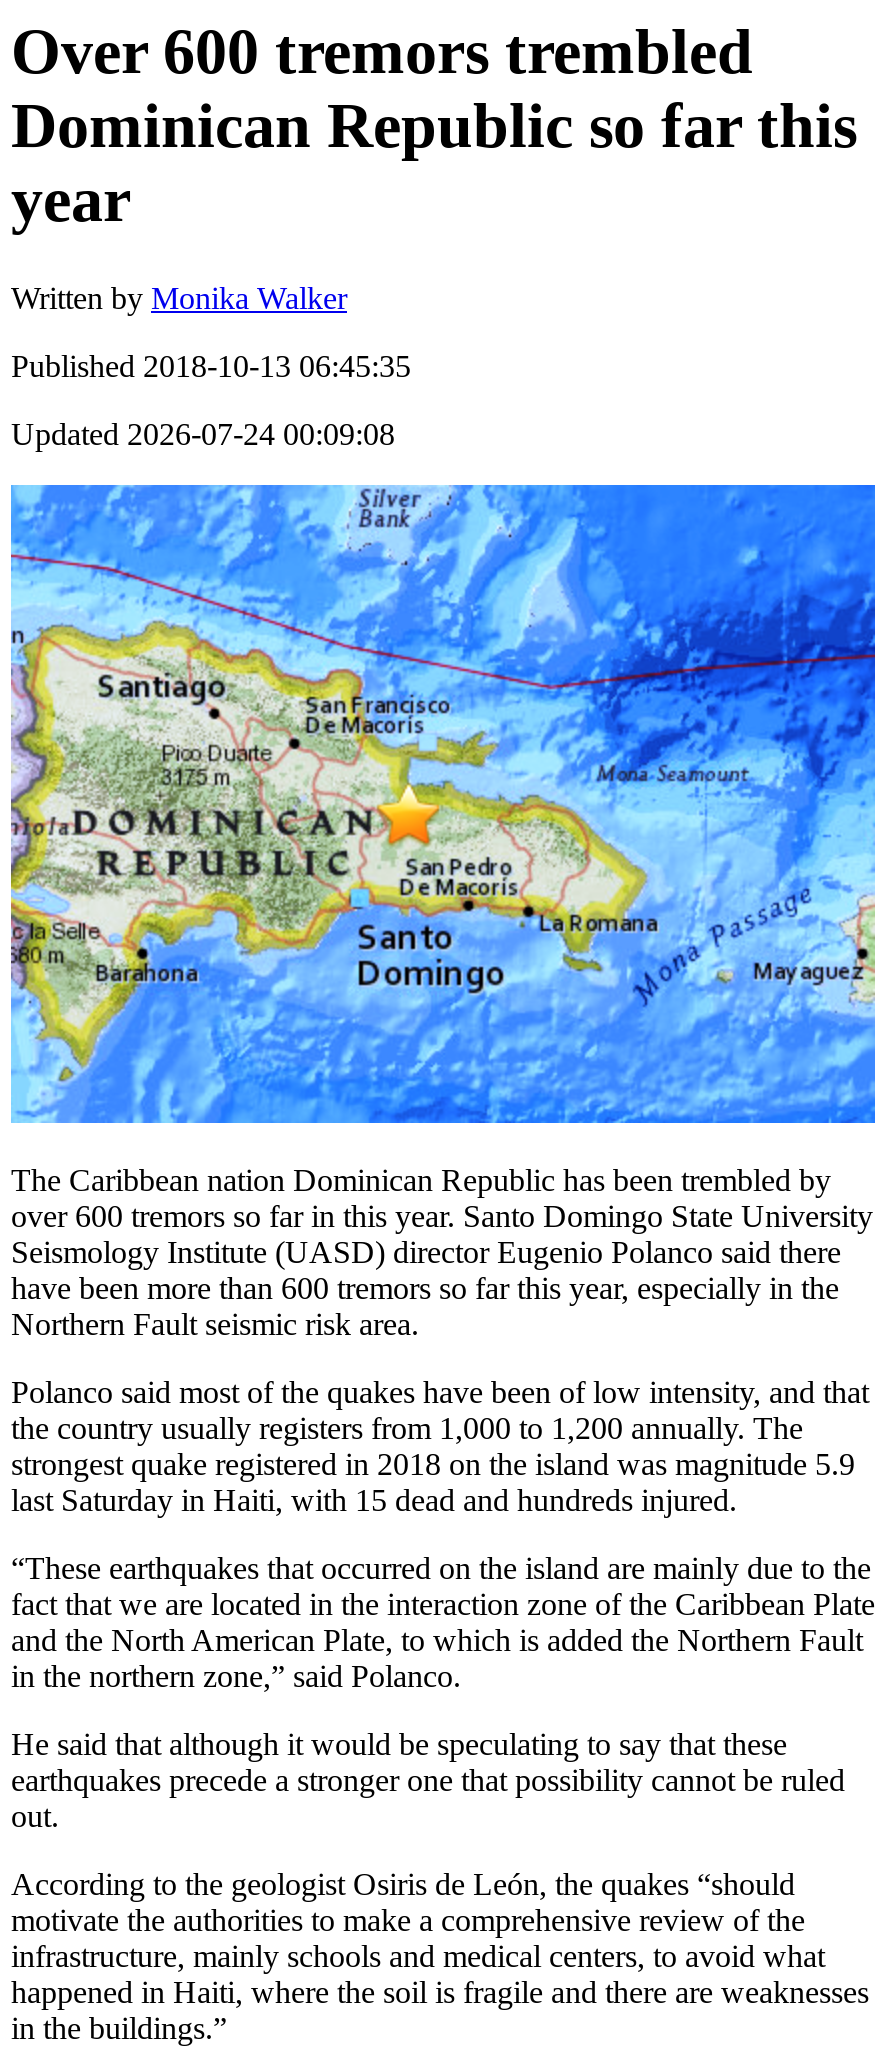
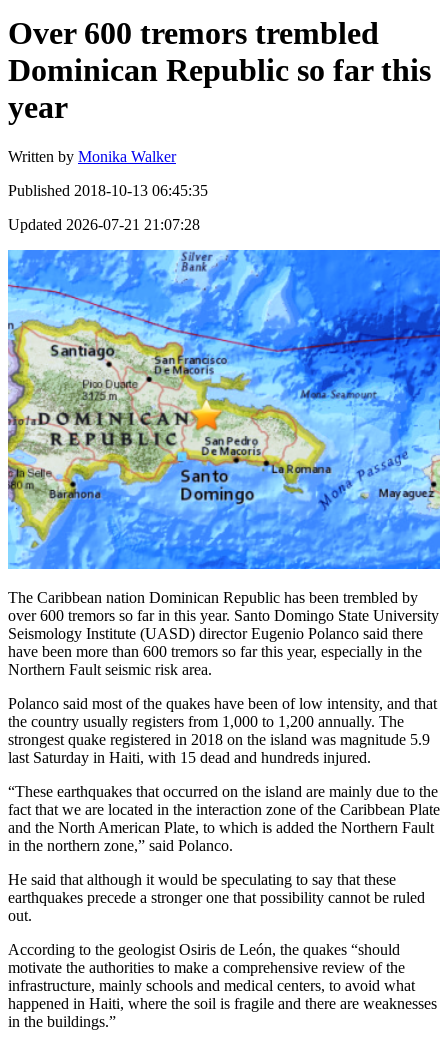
- Updated 2026-07-24 00:09:08
+ Updated 2026-07-21 21:07:28
